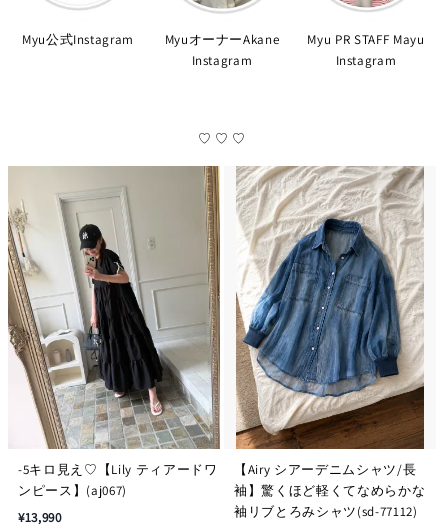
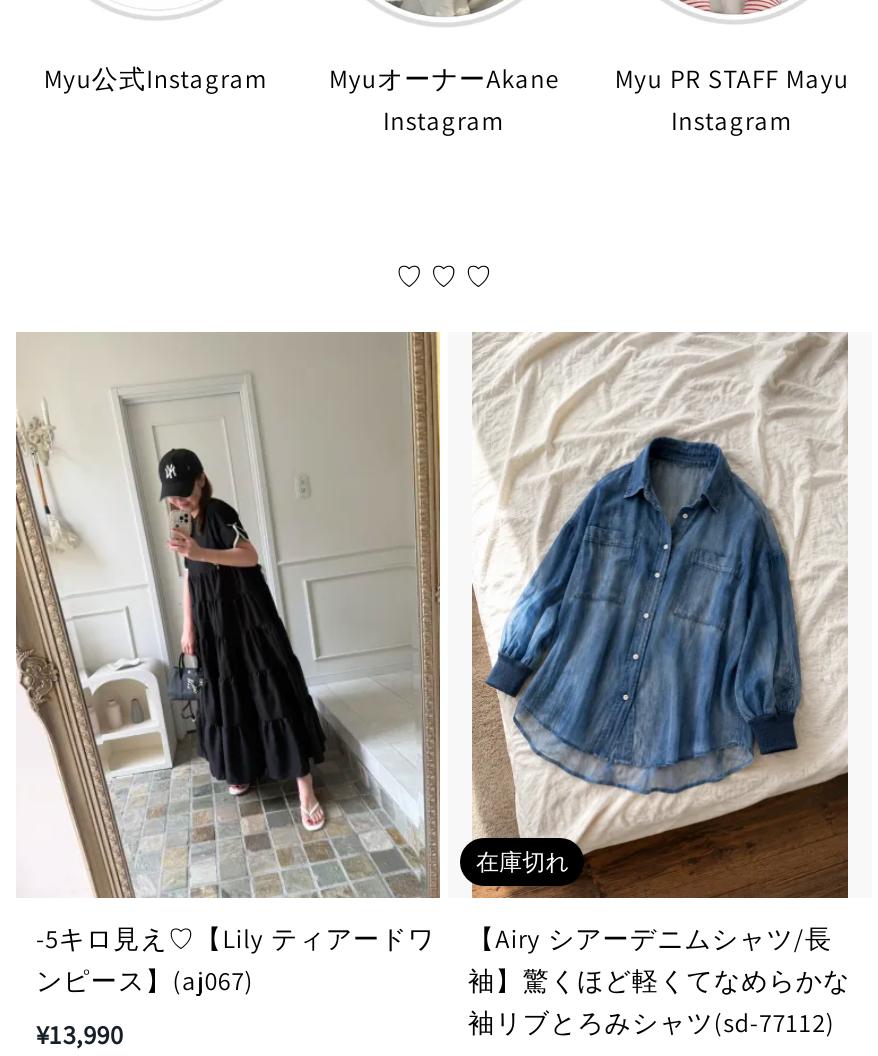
+ 在庫切れ
